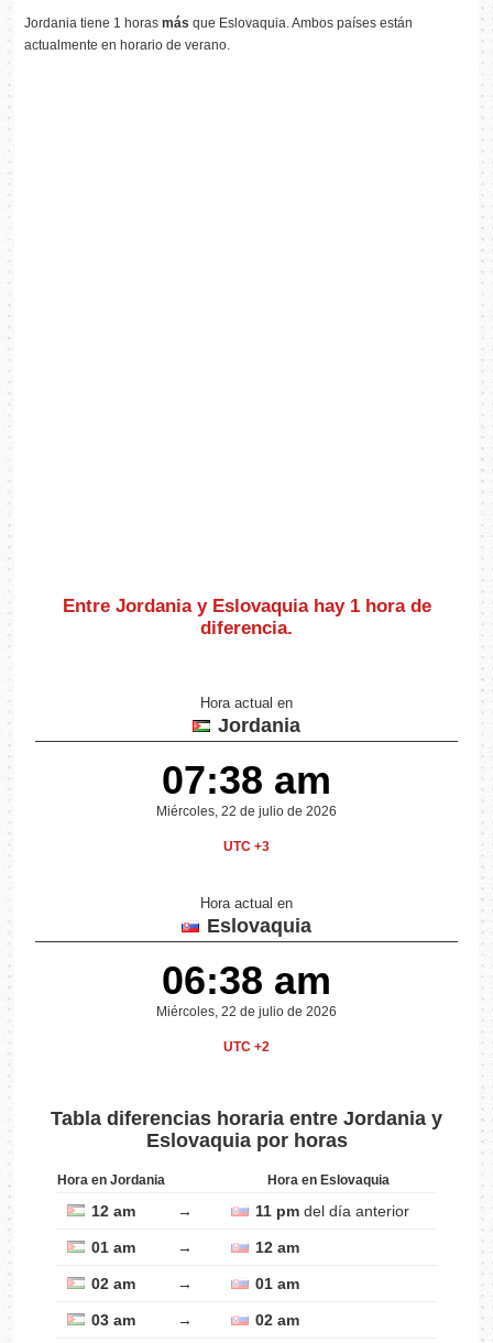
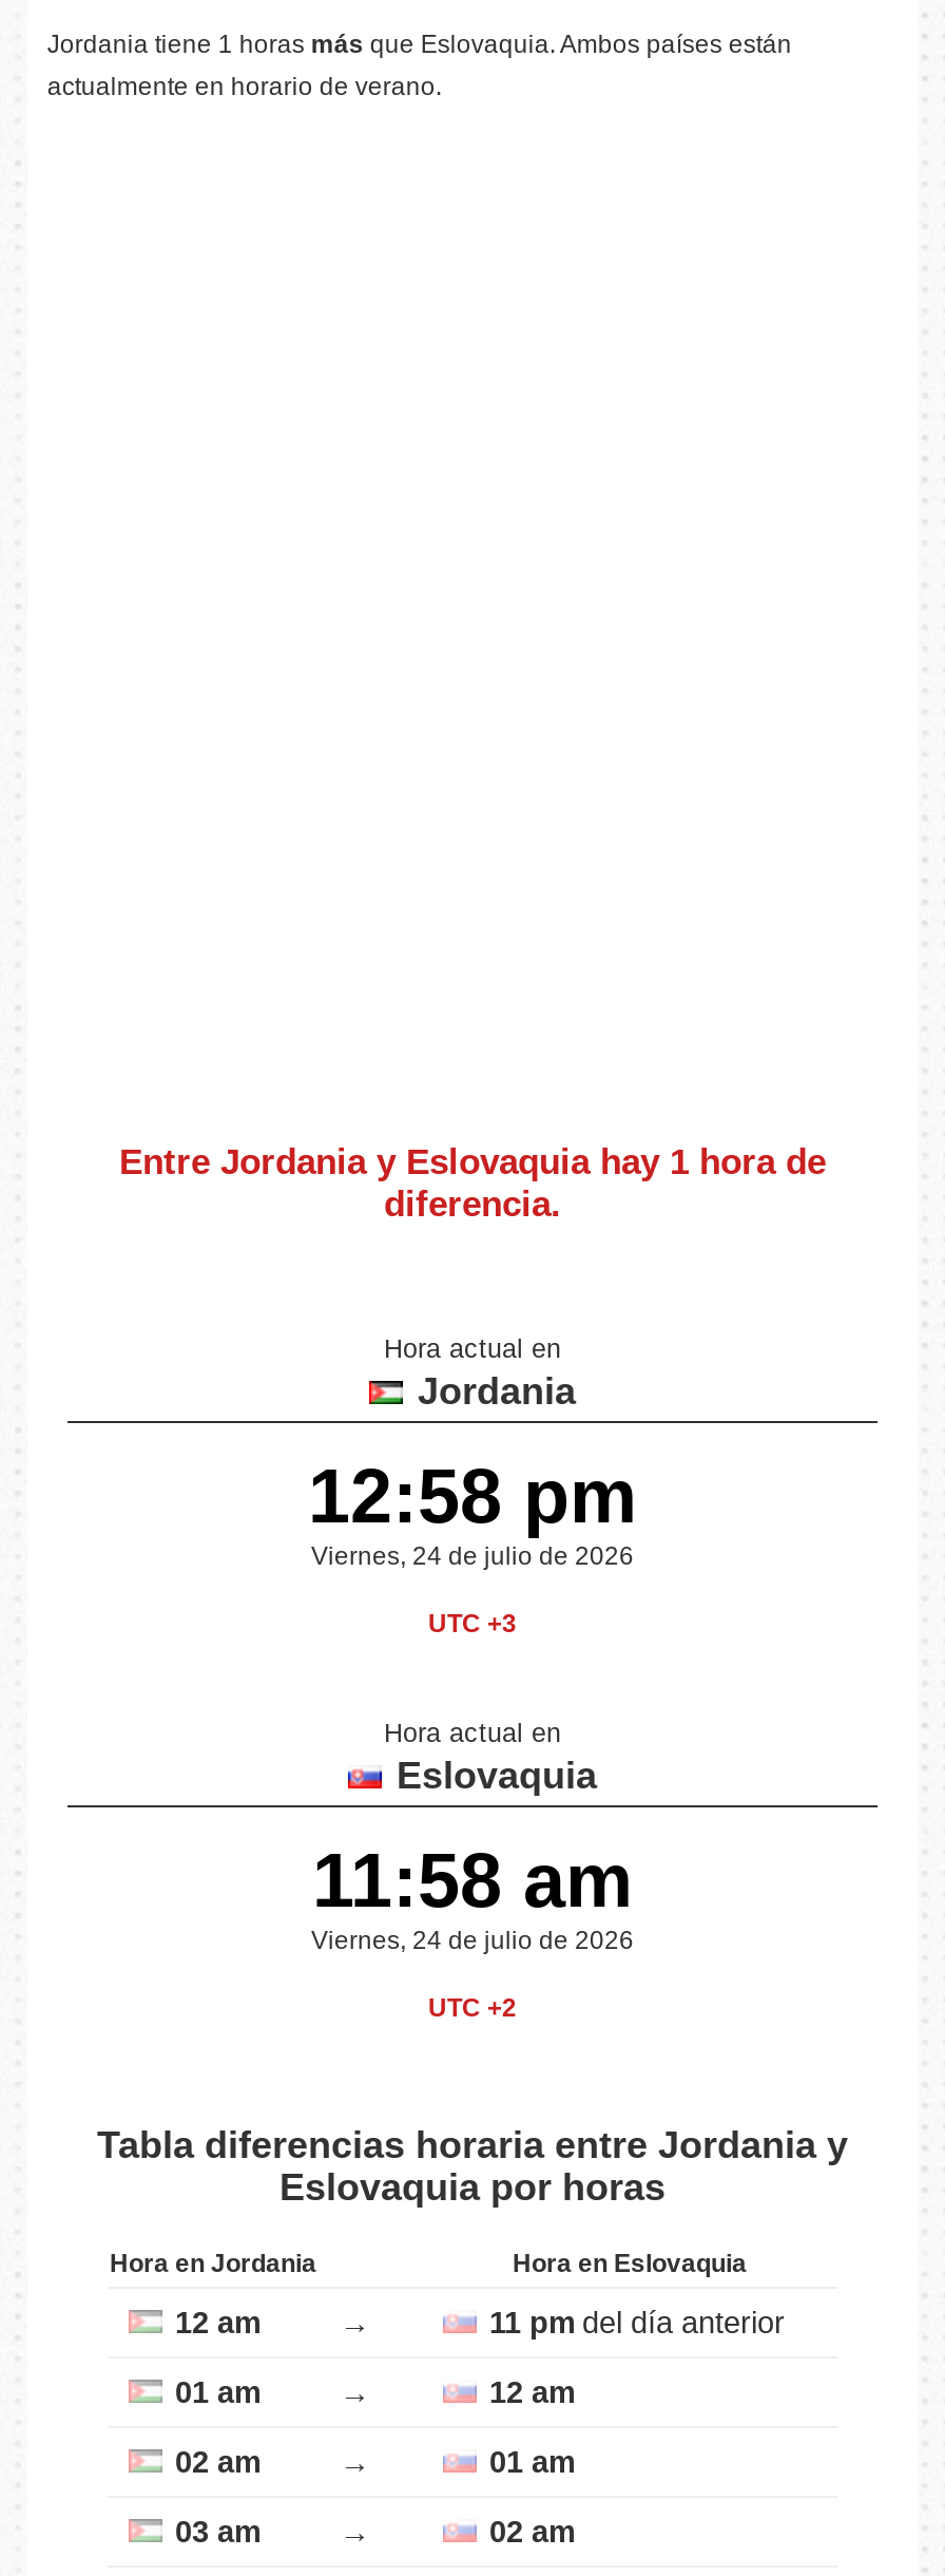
- 07:38 am
- Miércoles, 22 de julio de 2026
+ 12:58 pm
+ Viernes, 24 de julio de 2026

- 06:38 am
+ 11:58 am

- Miércoles, 22 de julio de 2026
+ Viernes, 24 de julio de 2026
